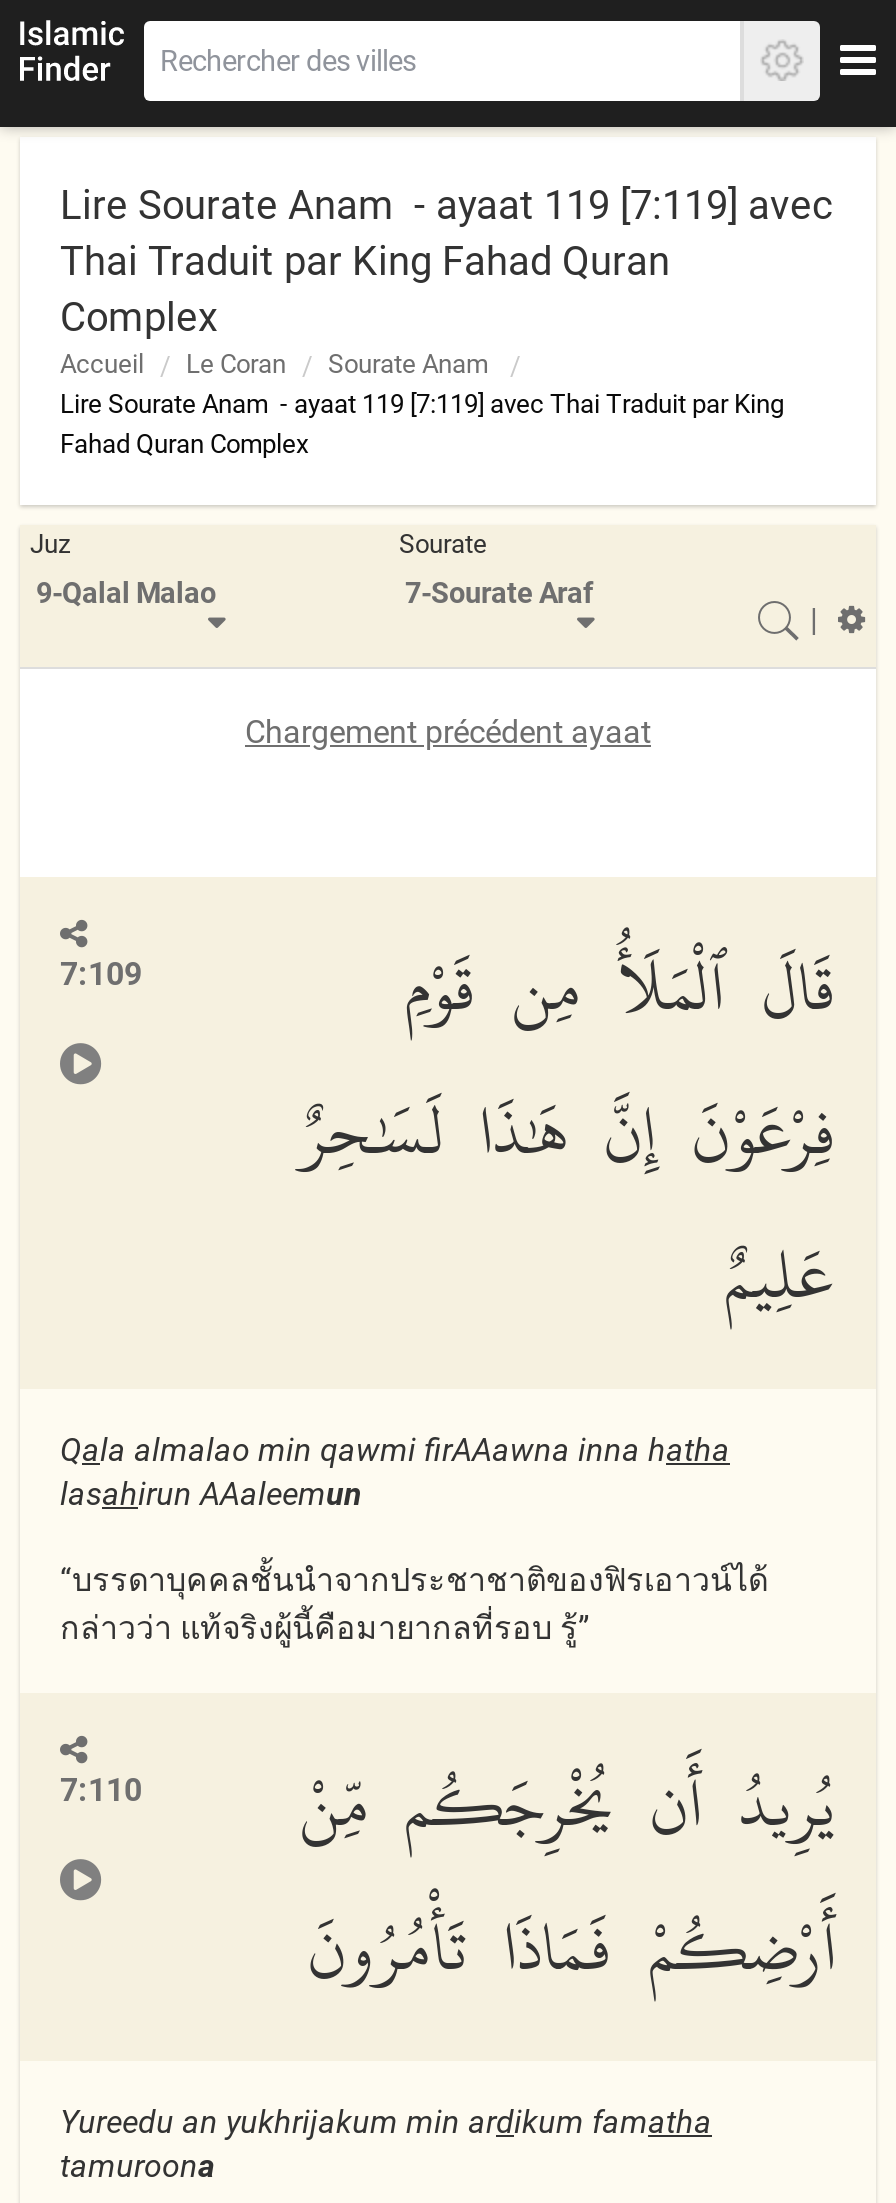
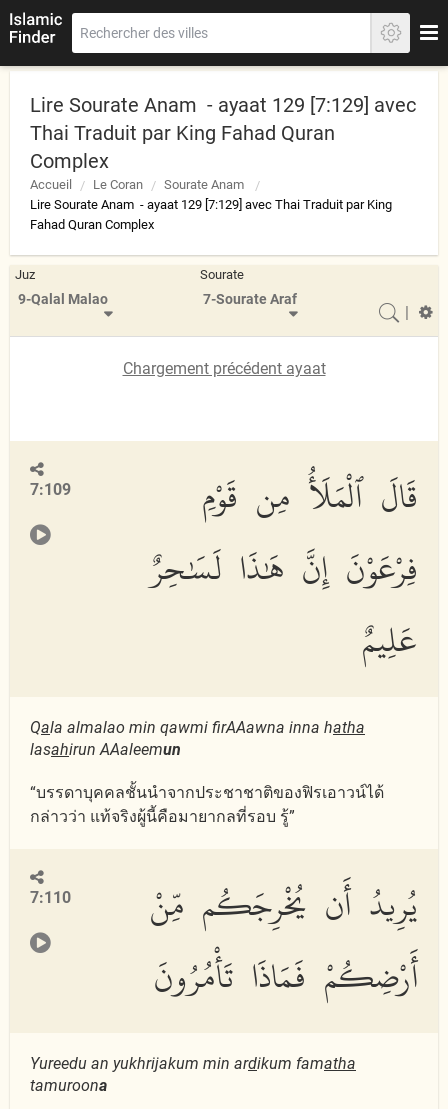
- Lire Sourate Anam - ayaat 119 [7:119] avec
+ Lire Sourate Anam - ayaat 129 [7:129] avec

- Lire Sourate Anam - ayaat 119 [7:119] avec Thai Traduit par King
+ Lire Sourate Anam - ayaat 129 [7:129] avec Thai Traduit par King
